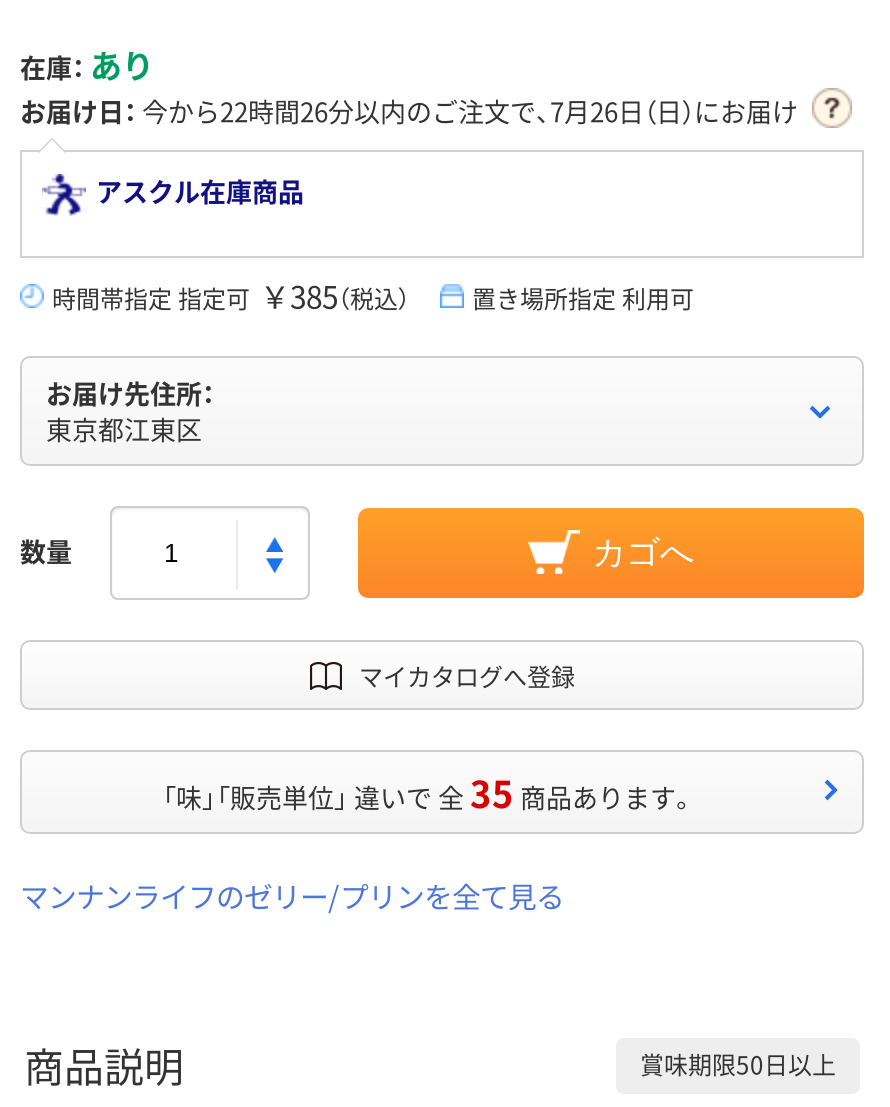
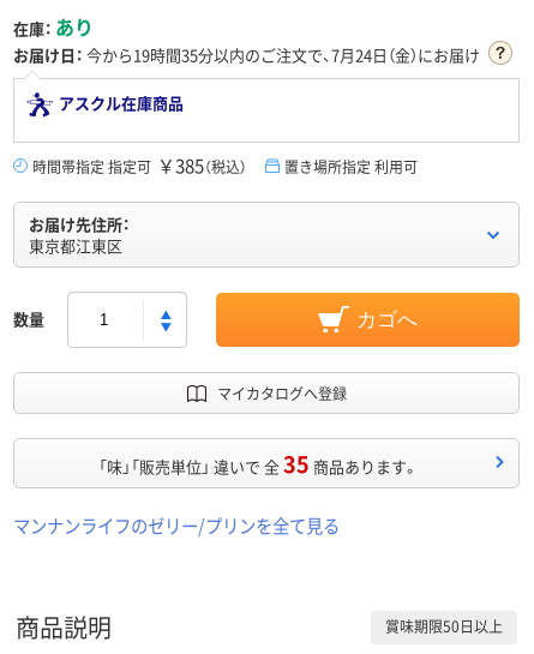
- お届け日：今から22時間26分以内のご注文で、7月26日（日）にお届け
+ お届け日：今から19時間35分以内のご注文で、7月24日（金）にお届け
